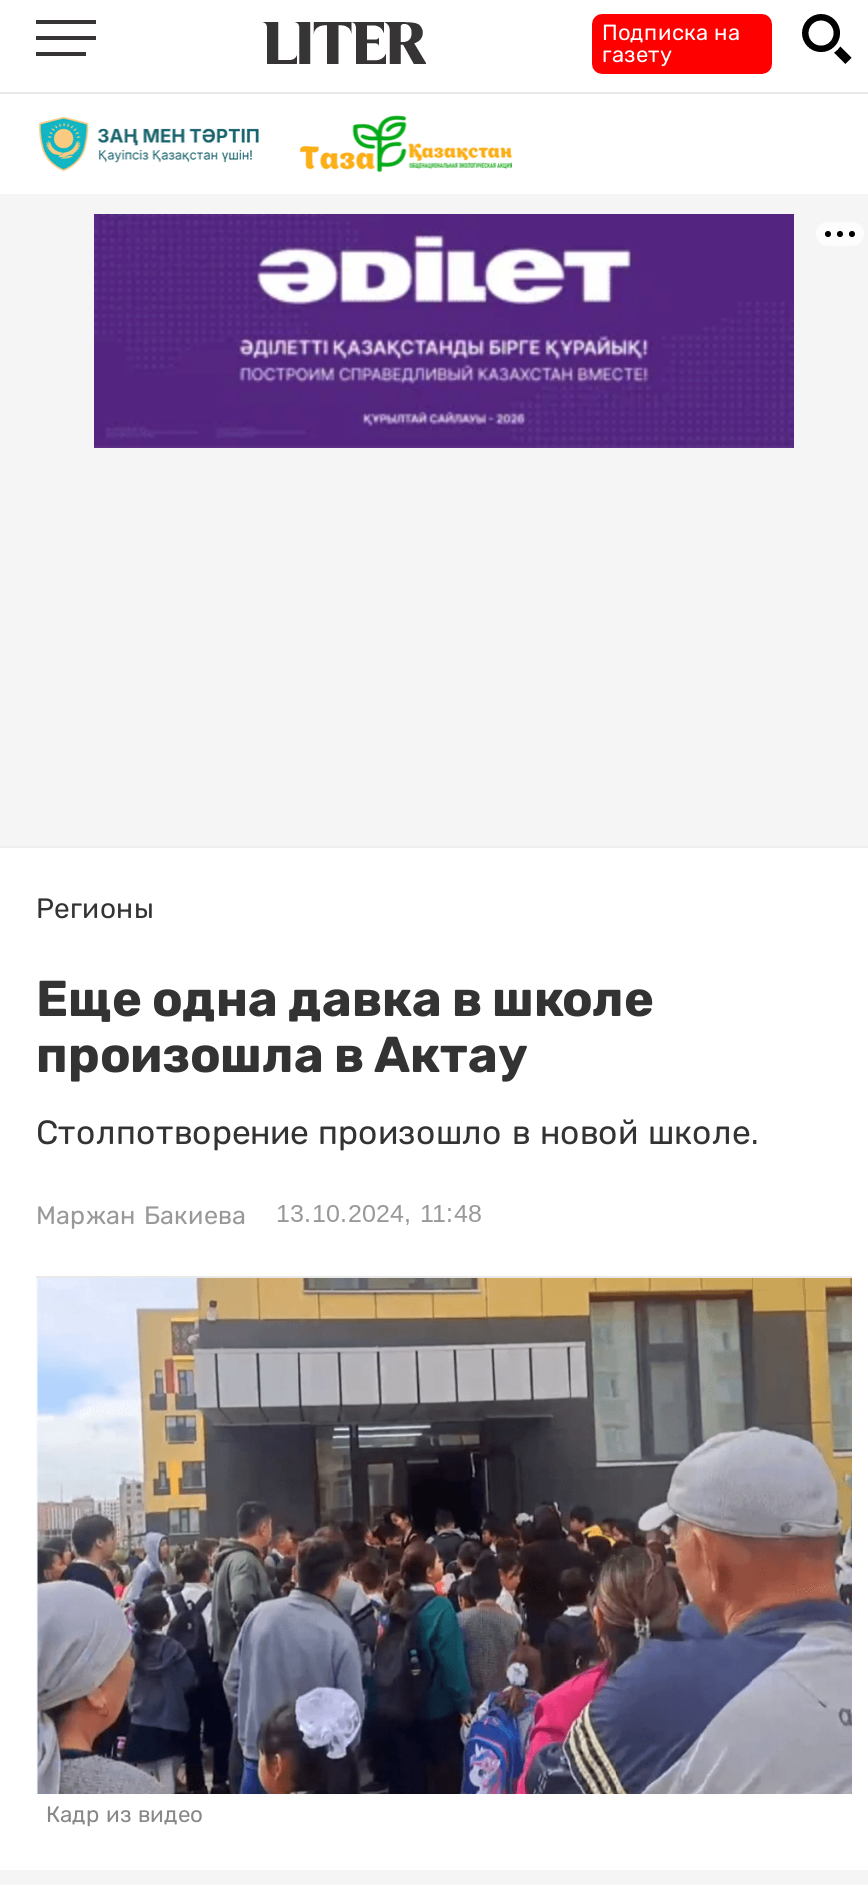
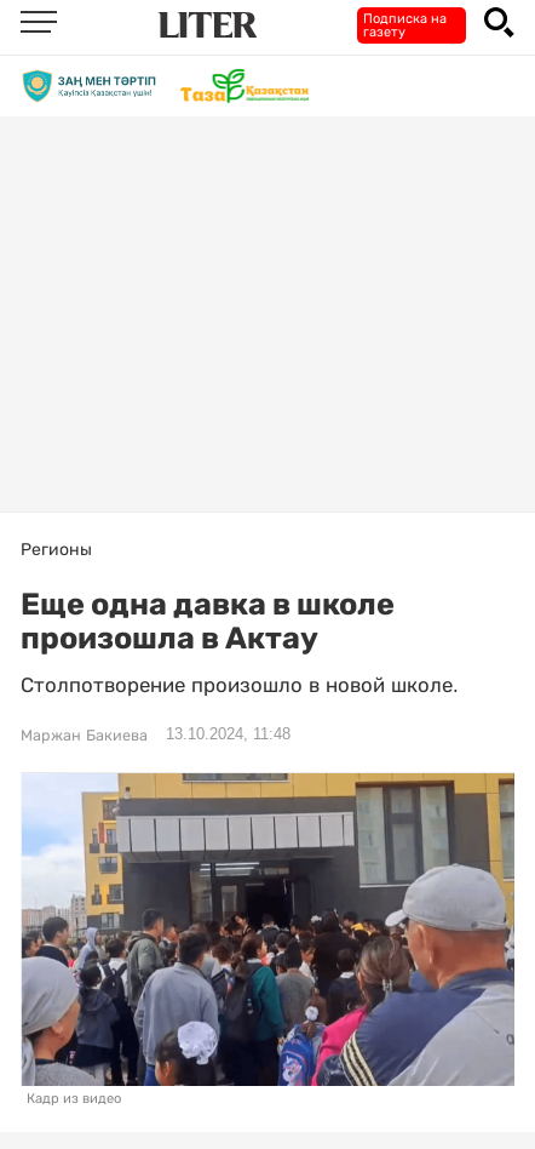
- [image]
